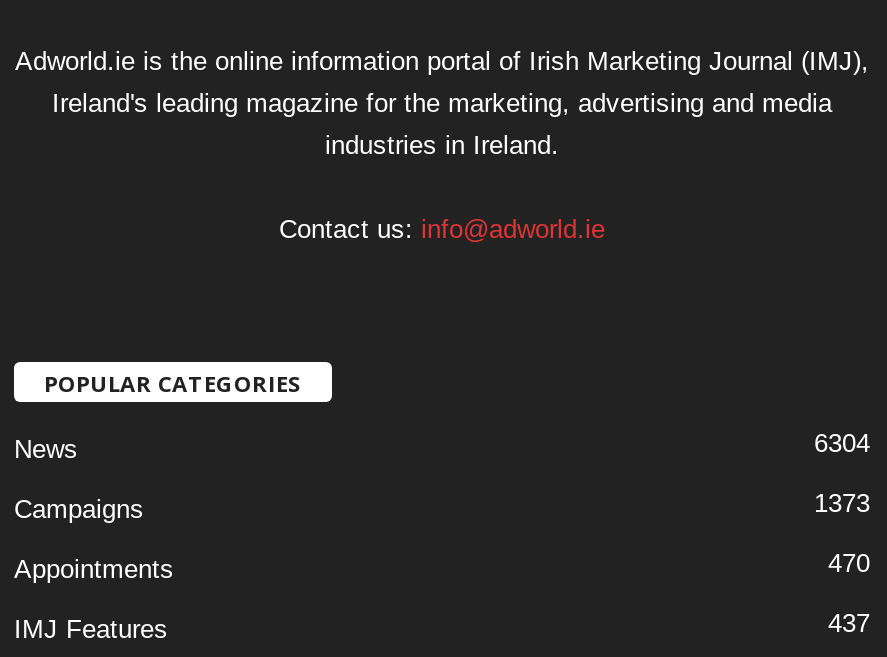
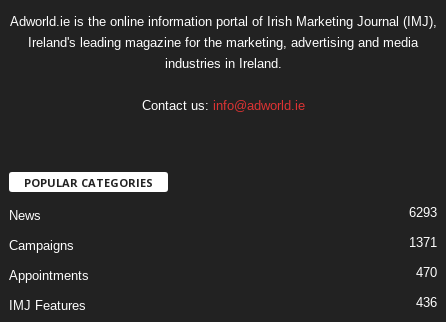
- 6304
+ 6293

- 1373
+ 1371

- 437
+ 436
